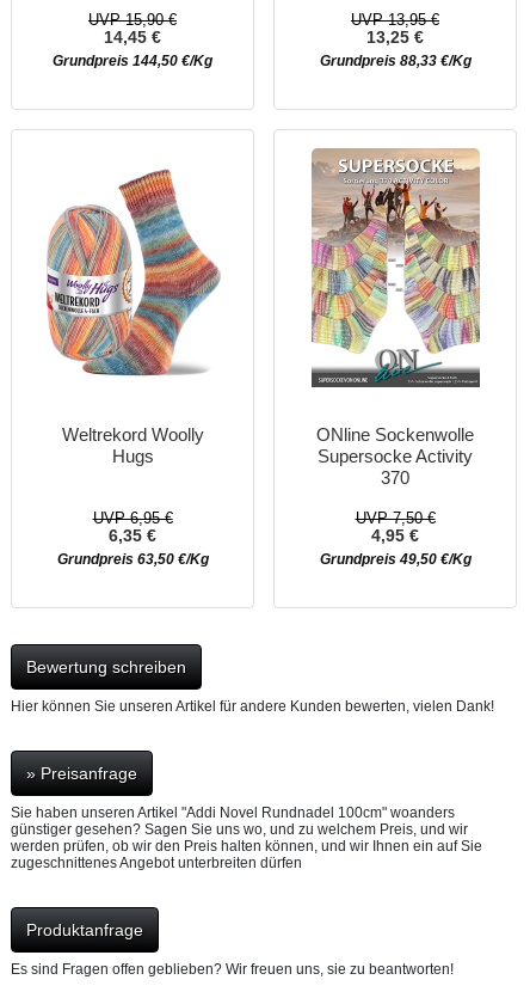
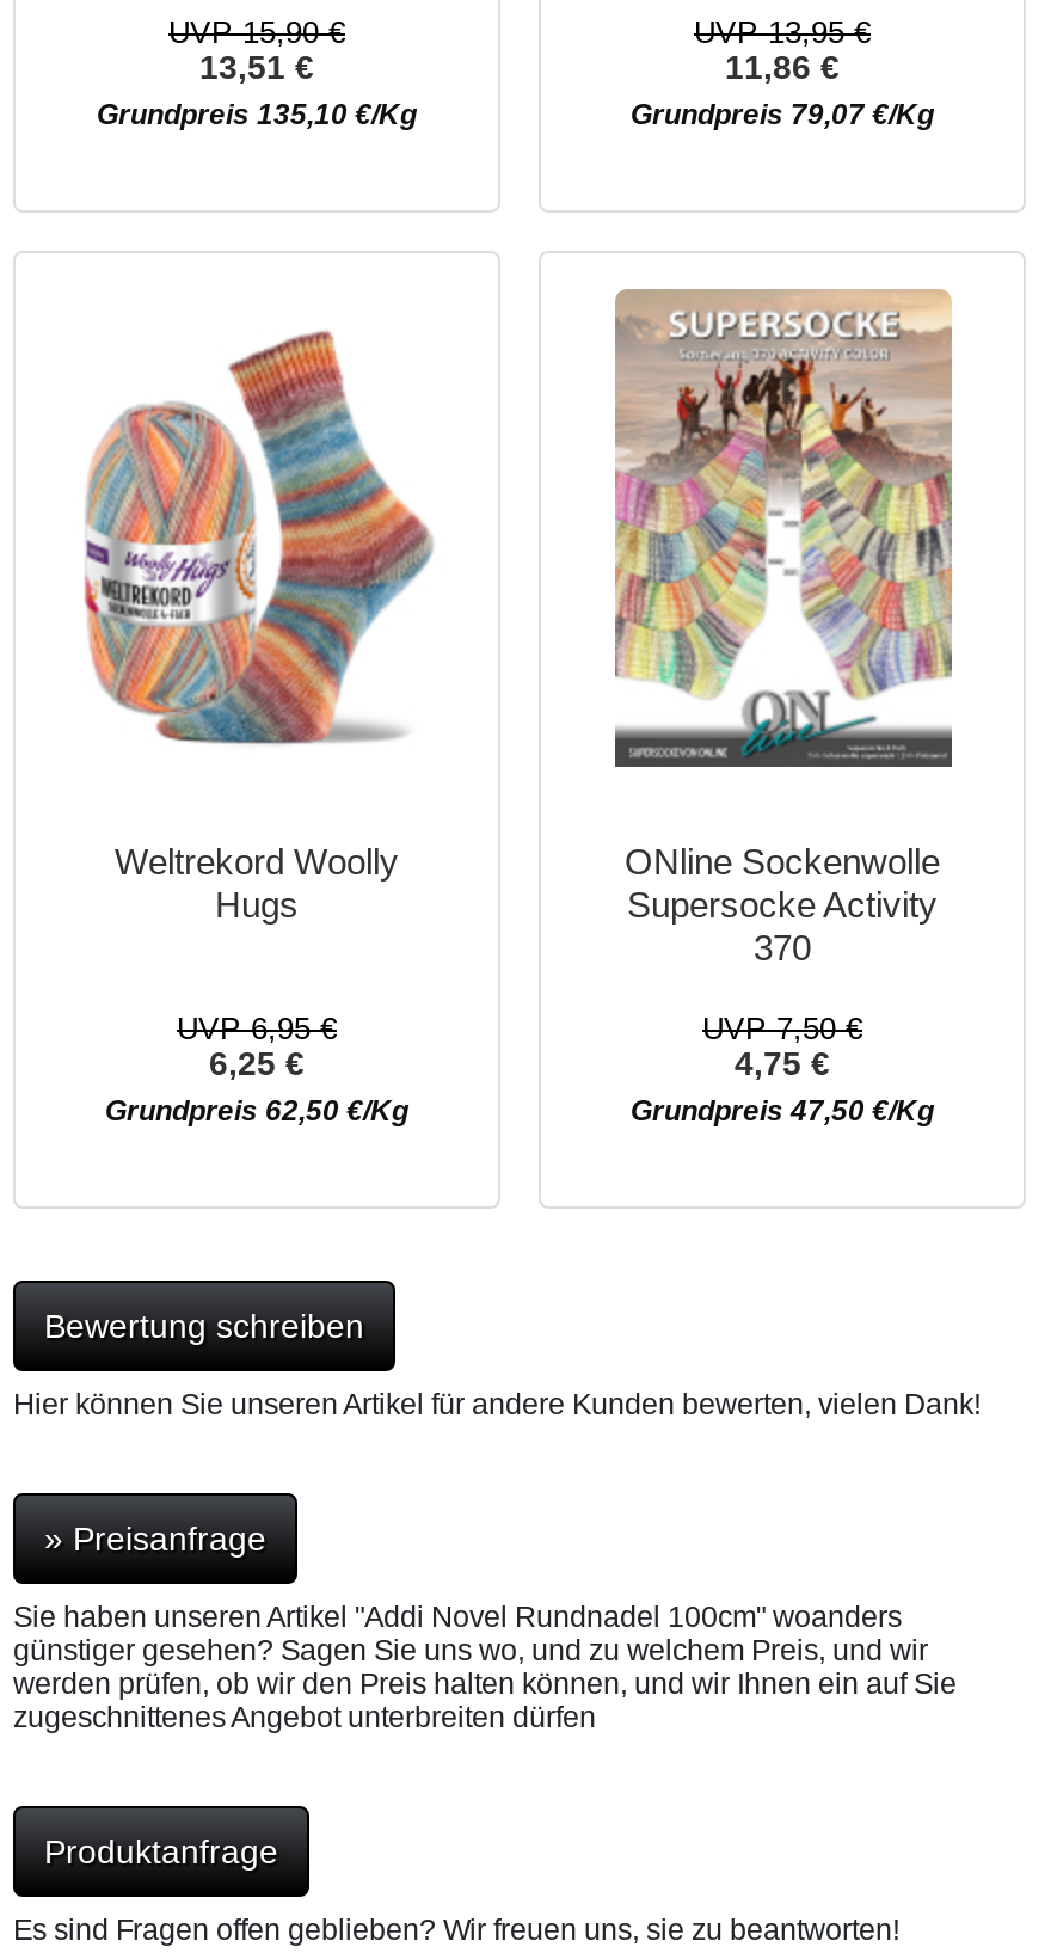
- 14,45 €
+ 13,51 €

- 13,25 €
+ 11,86 €

- Grundpreis 144,50 €/Kg
+ Grundpreis 135,10 €/Kg

- Grundpreis 88,33 €/Kg
+ Grundpreis 79,07 €/Kg

- 6,35 €
+ 6,25 €

- 4,95 €
+ 4,75 €

- Grundpreis 63,50 €/Kg
+ Grundpreis 62,50 €/Kg

- Grundpreis 49,50 €/Kg
+ Grundpreis 47,50 €/Kg
